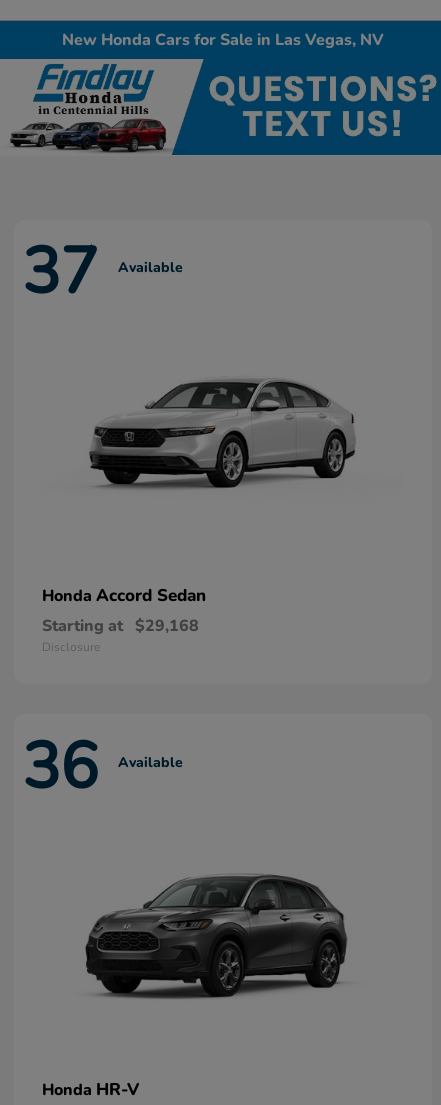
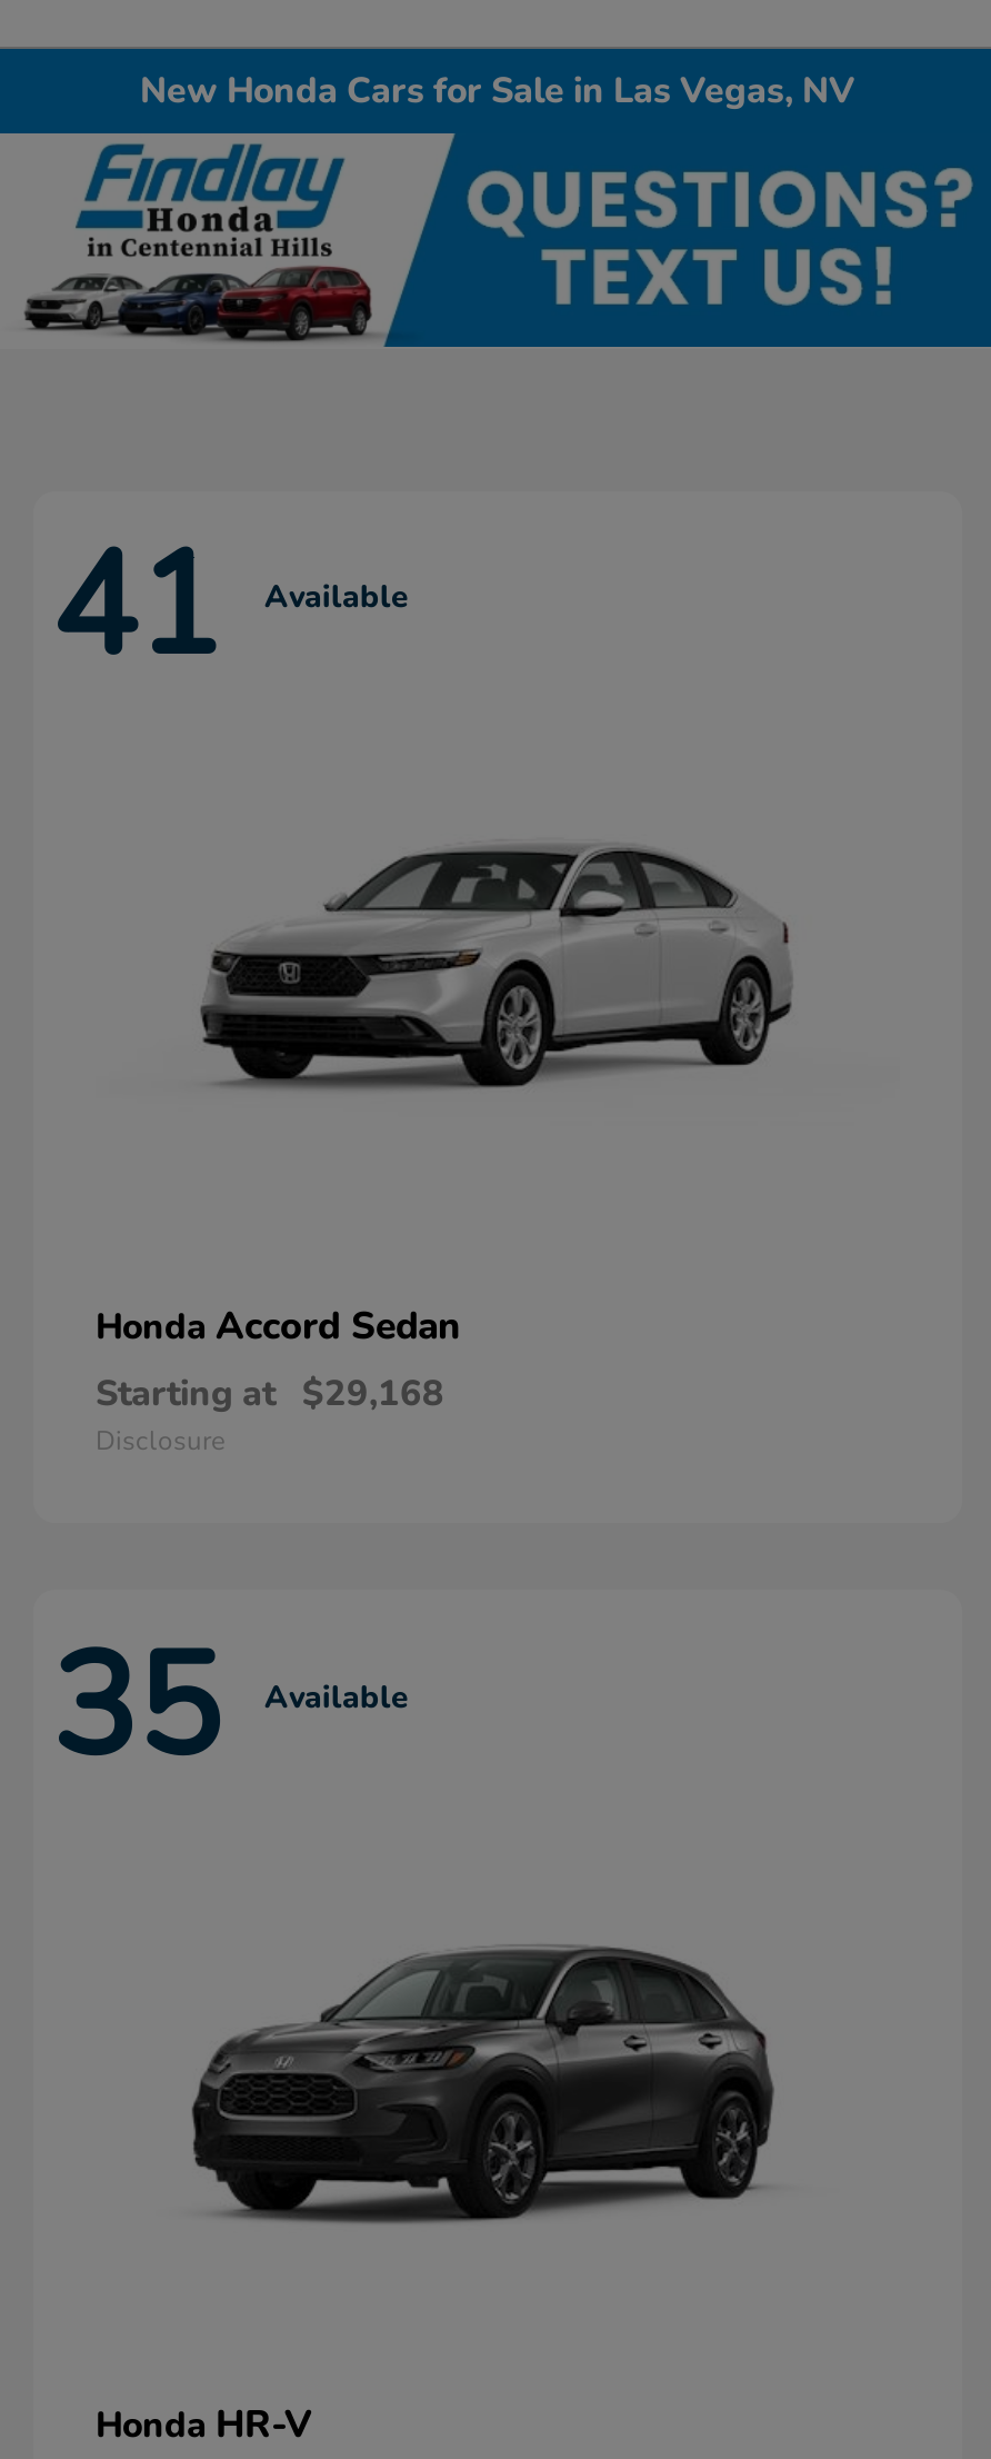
- 37 Available
+ 41 Available

- 36 Available
+ 35 Available
